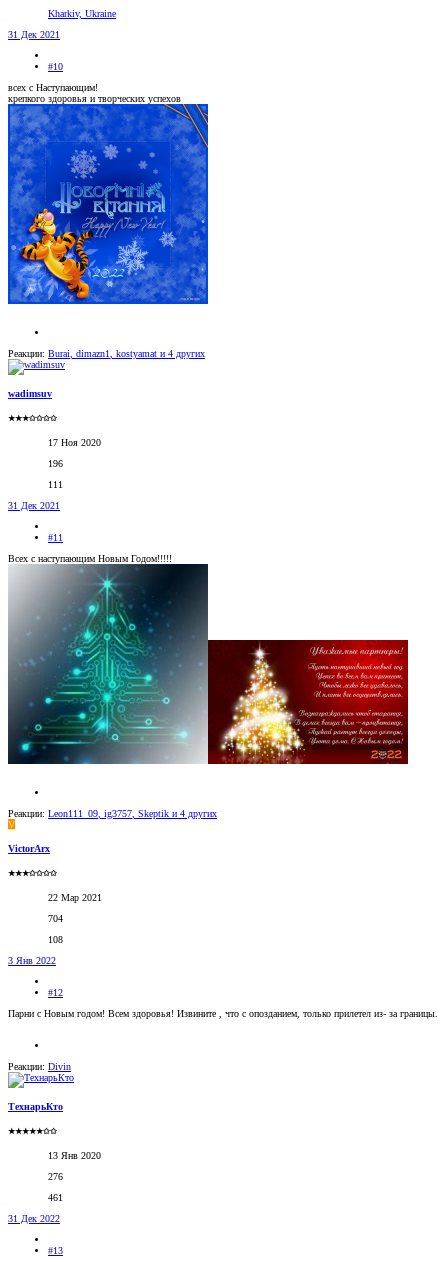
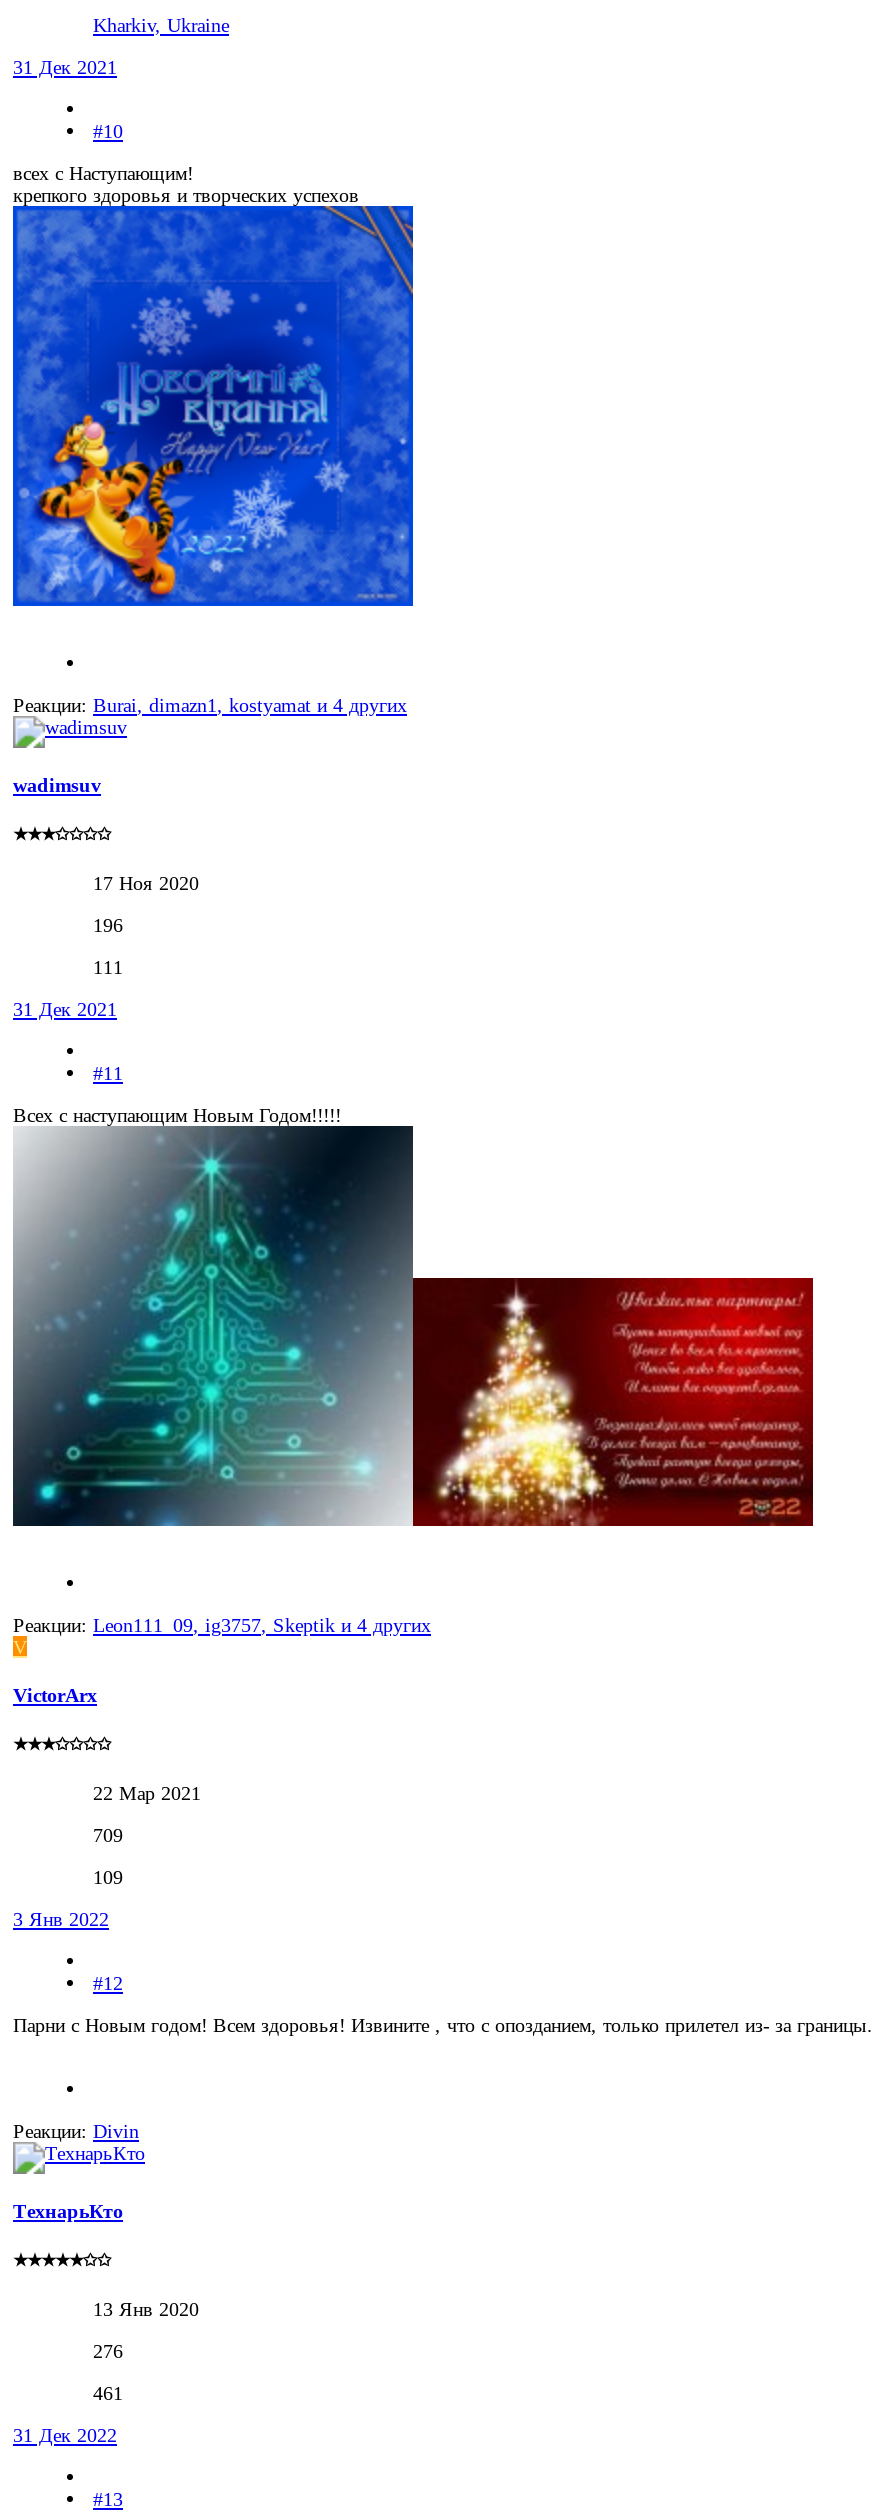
- 704
+ 709

- 108
+ 109
